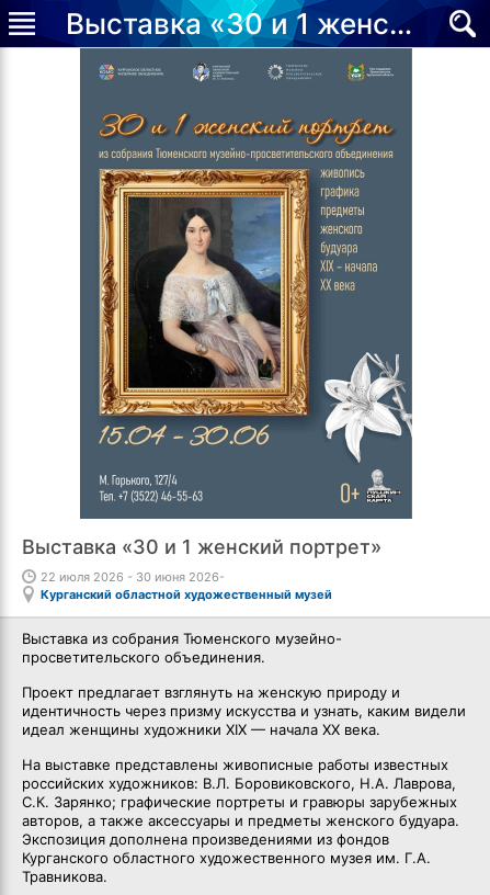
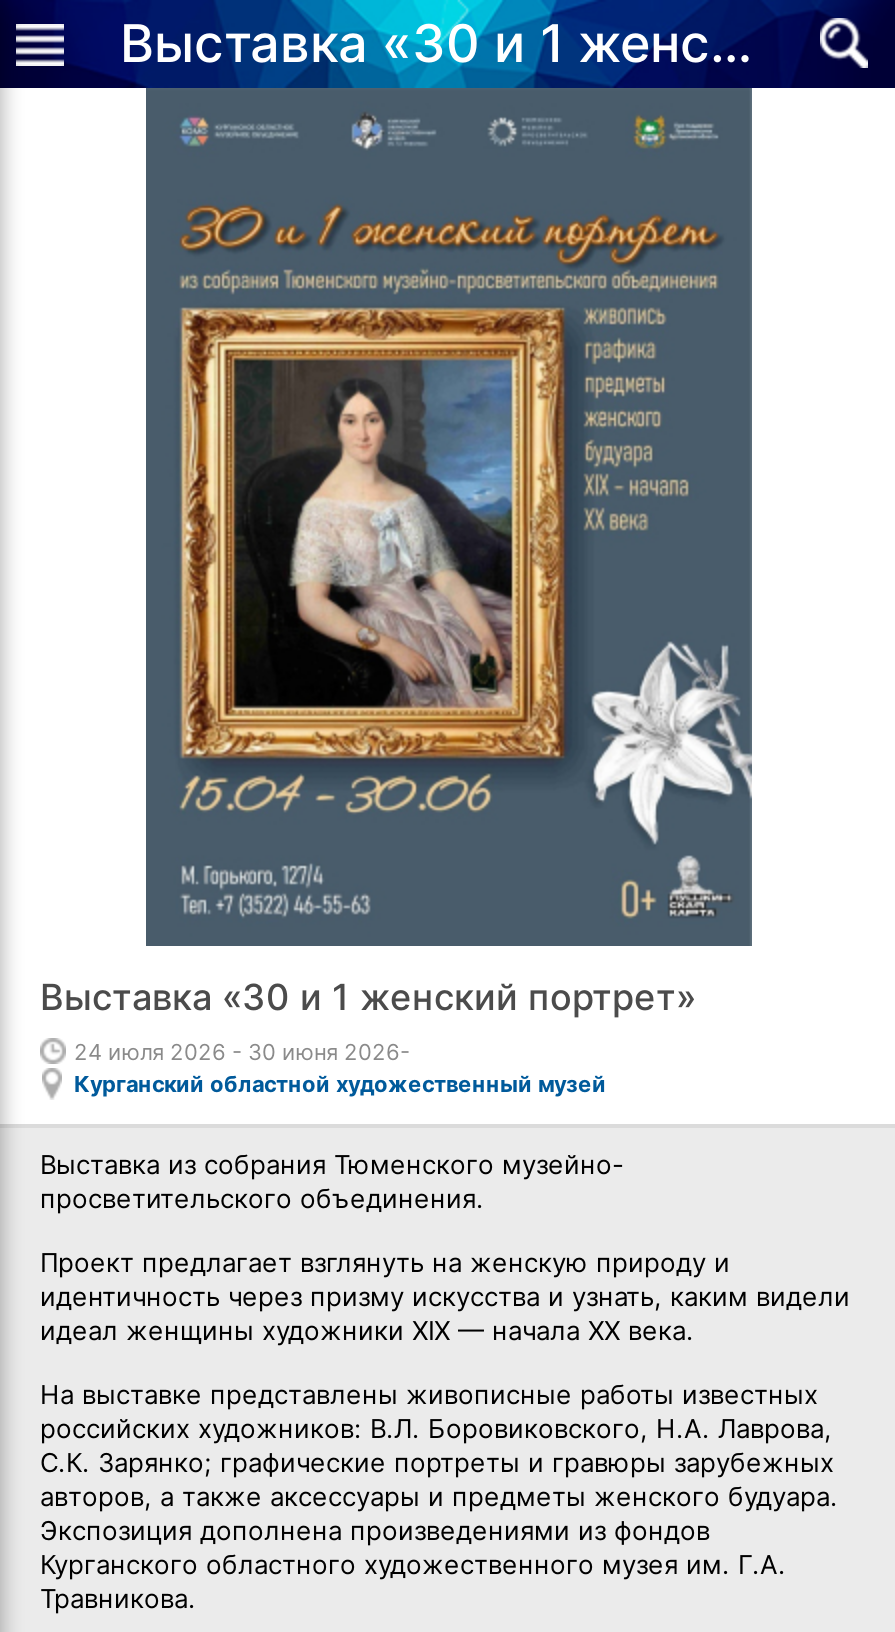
- 22 июля 2026 - 30 июня 2026-
+ 24 июля 2026 - 30 июня 2026-
